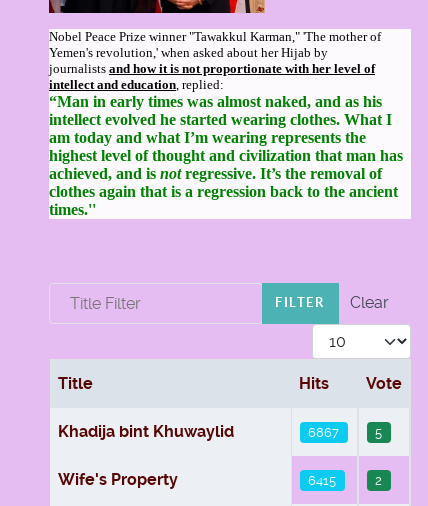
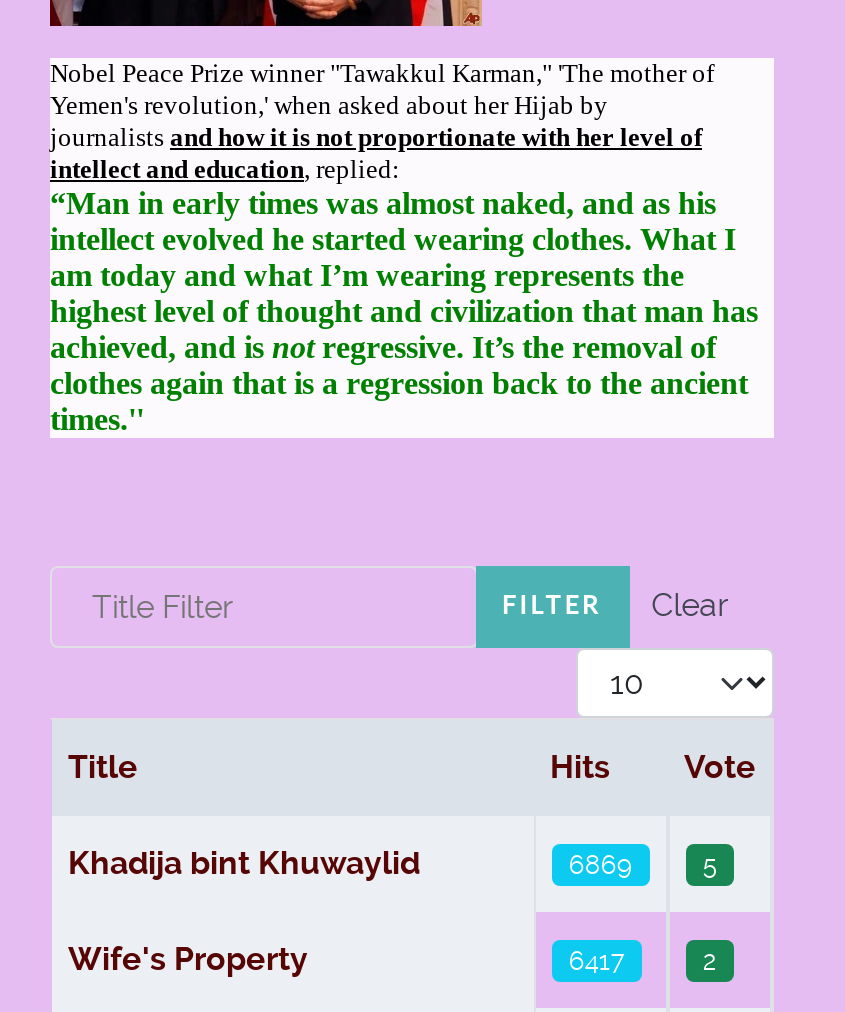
- 6867
+ 6869

- 6415
+ 6417
